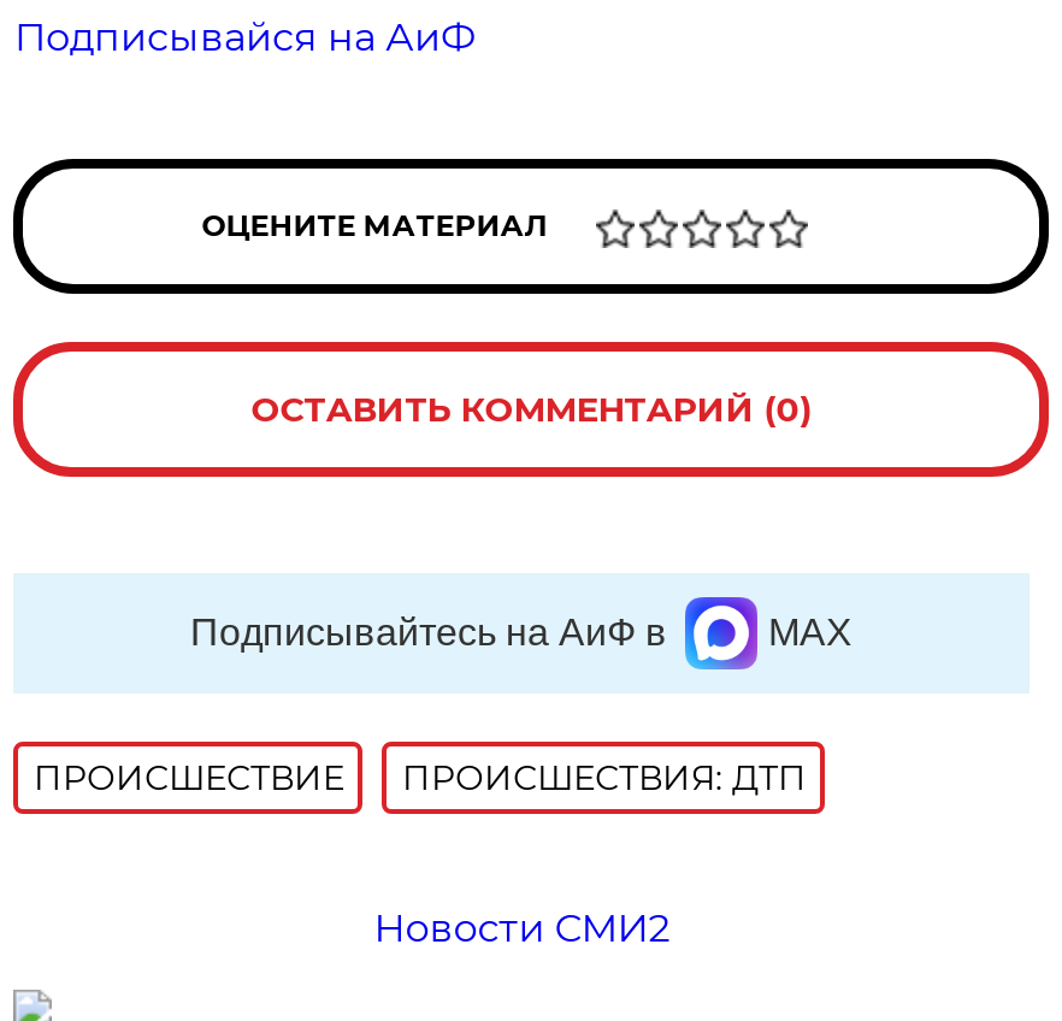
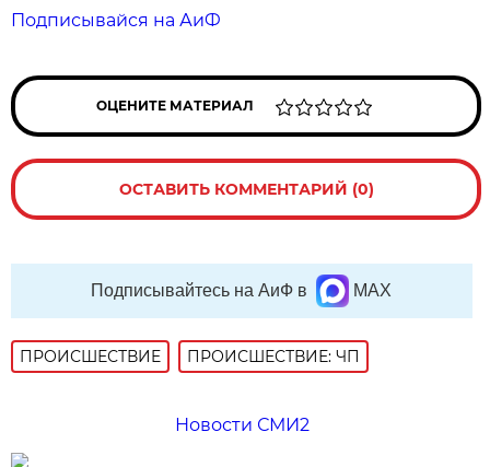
- ПРОИСШЕСТВИЯ: ДТП
+ ПРОИСШЕСТВИЕ: ЧП
